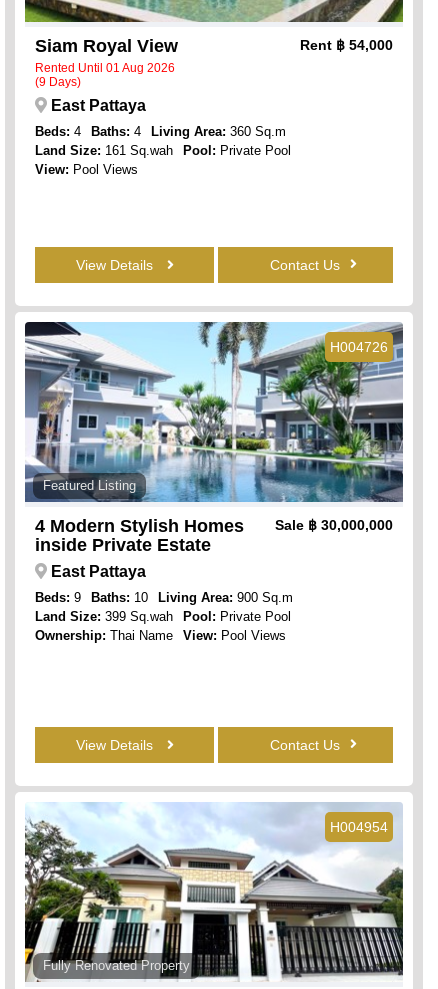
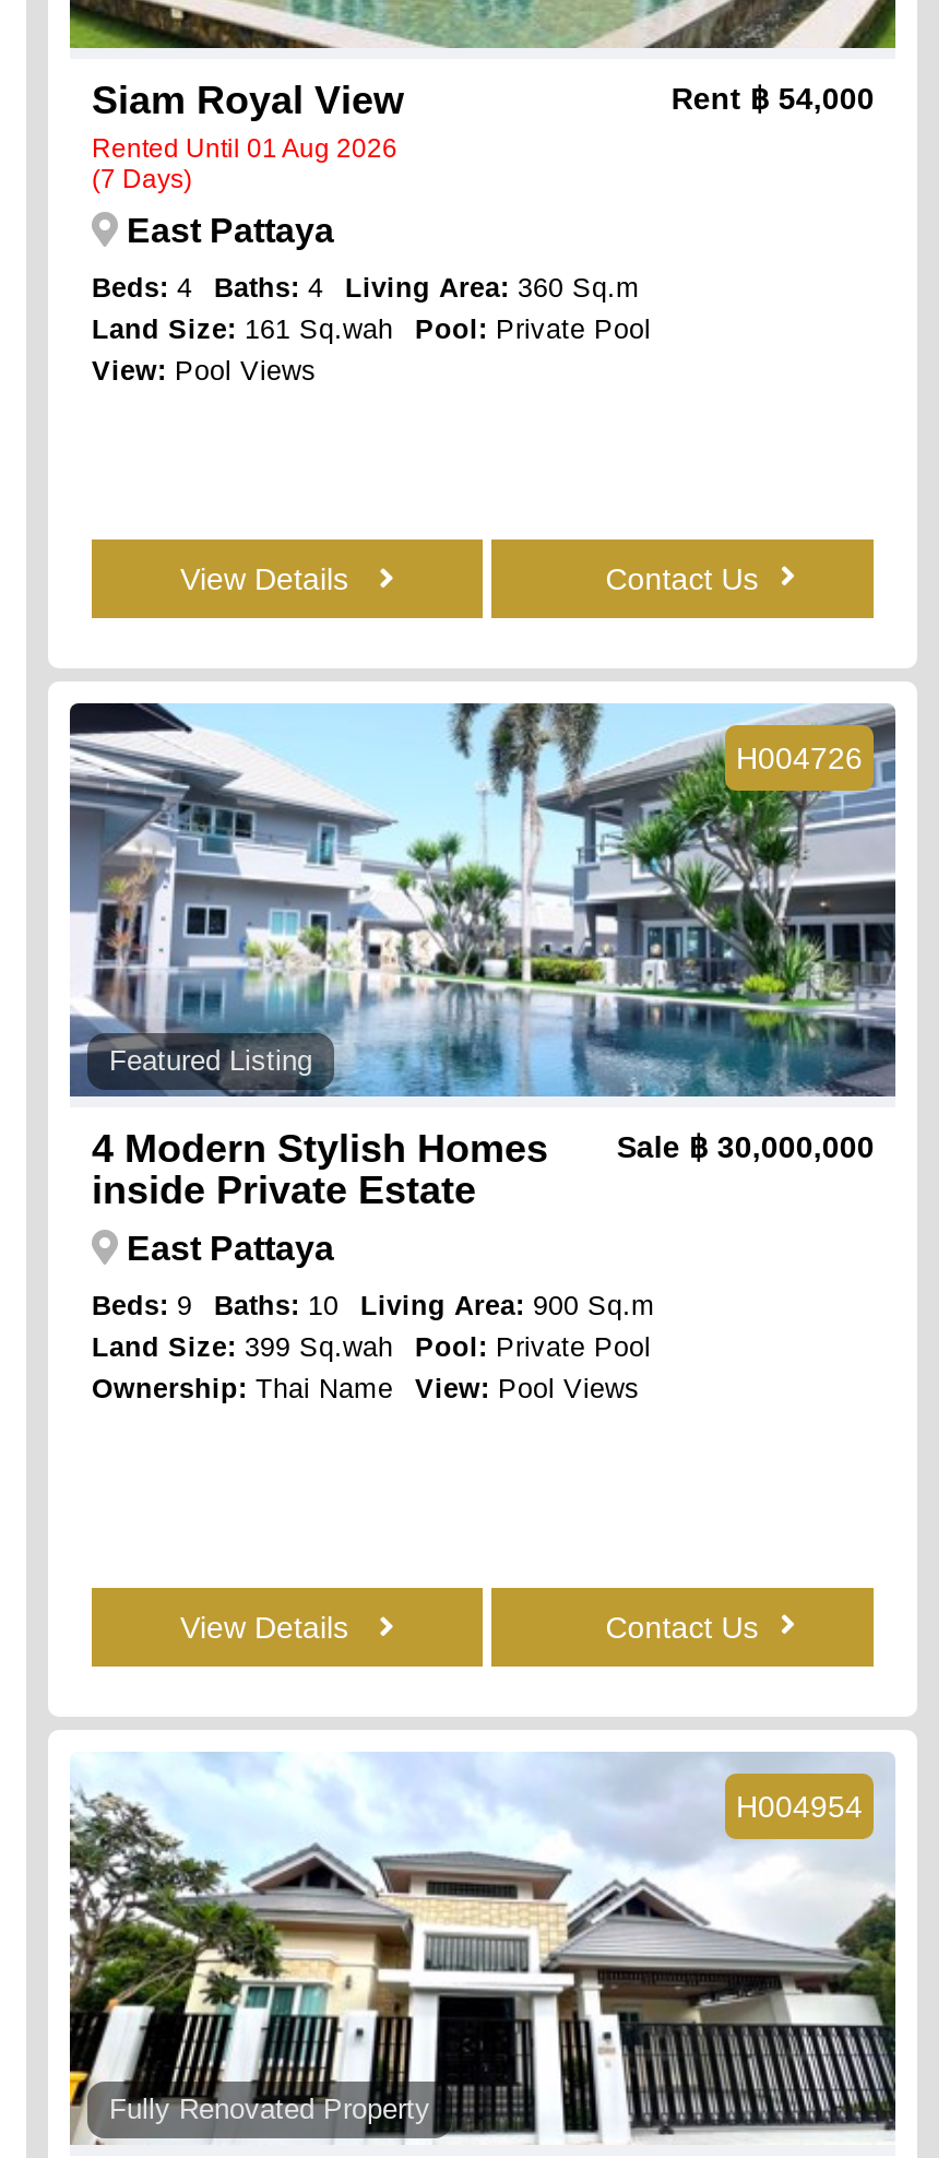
- (9 Days)
+ (7 Days)
